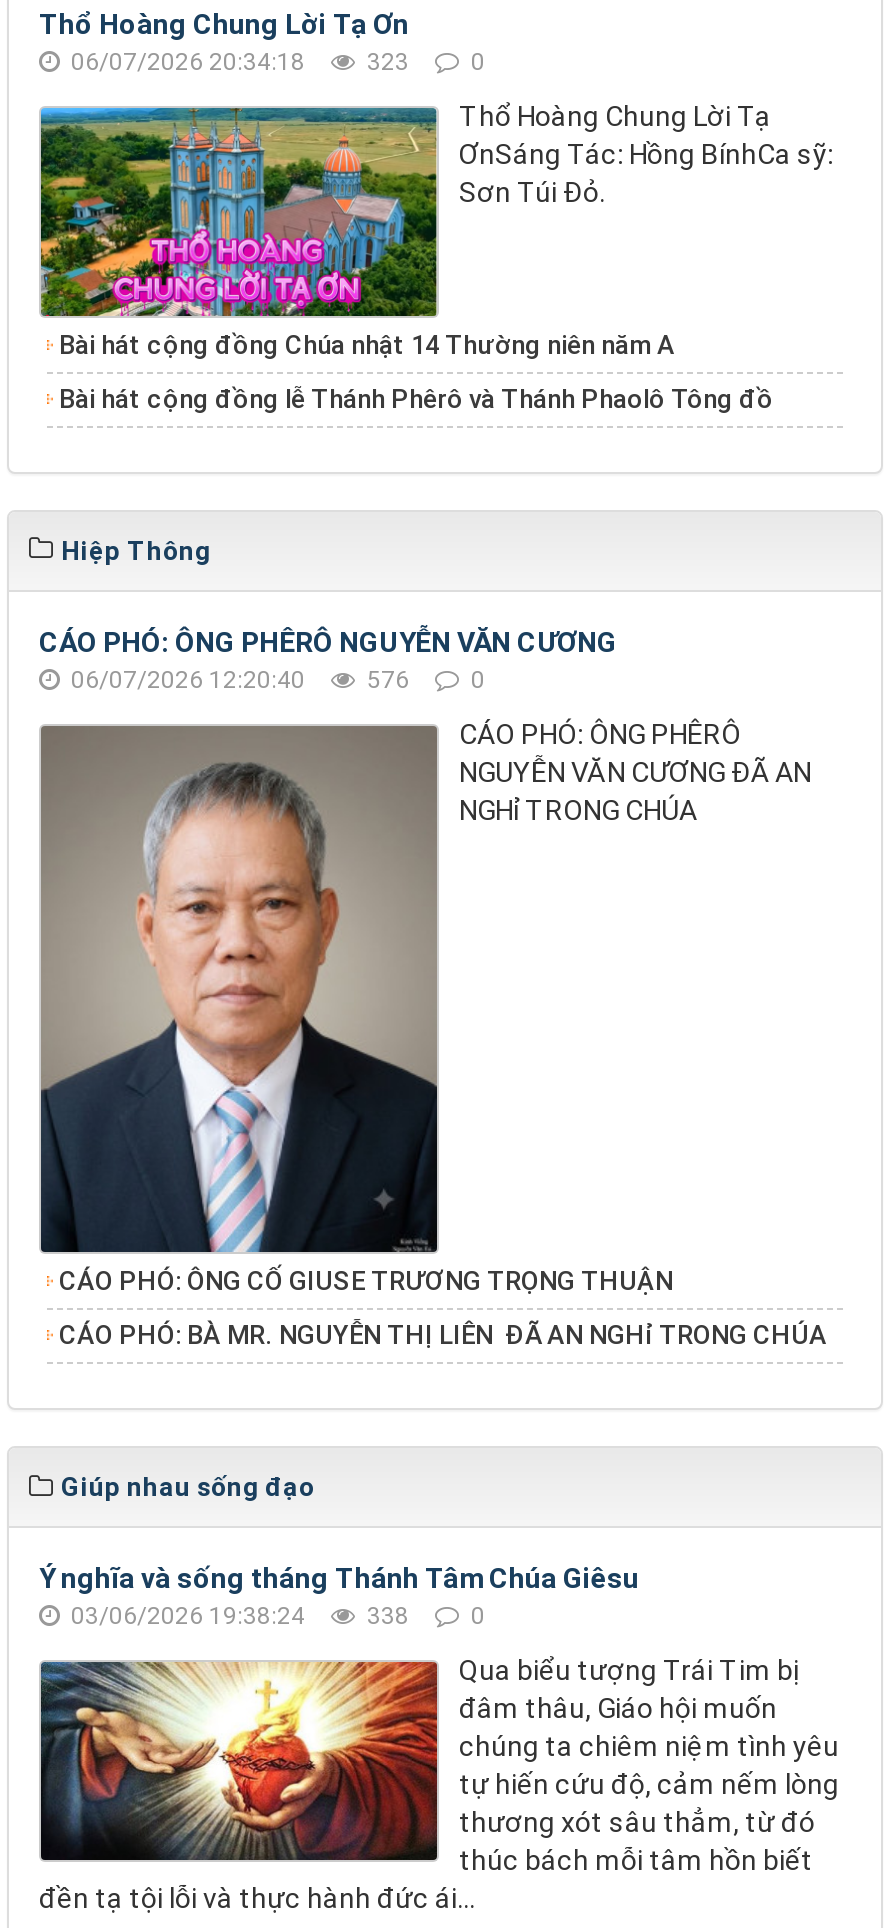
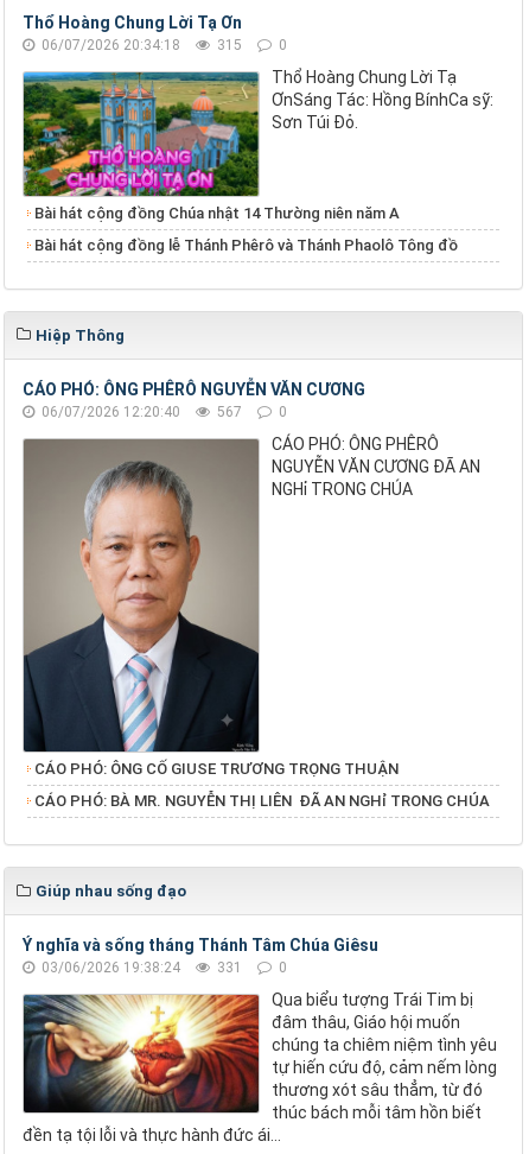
- 06/07/2026 20:34:18 323 0
+ 06/07/2026 20:34:18 315 0

- 06/07/2026 12:20:40 576 0
+ 06/07/2026 12:20:40 567 0

- 03/06/2026 19:38:24 338 0
+ 03/06/2026 19:38:24 331 0
